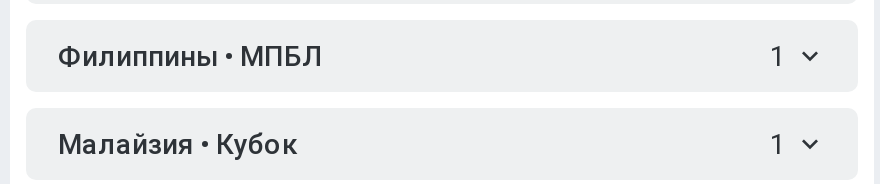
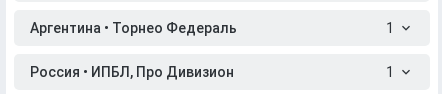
- Филиппины • МПБЛ
+ Аргентина • Торнео Федераль

- Малайзия • Кубок
+ Россия • ИПБЛ, Про Дивизион
